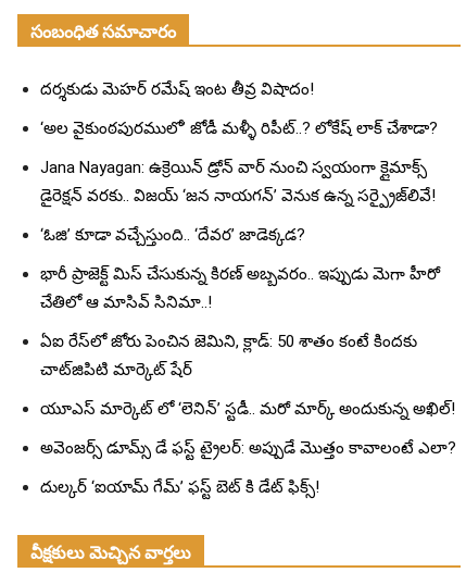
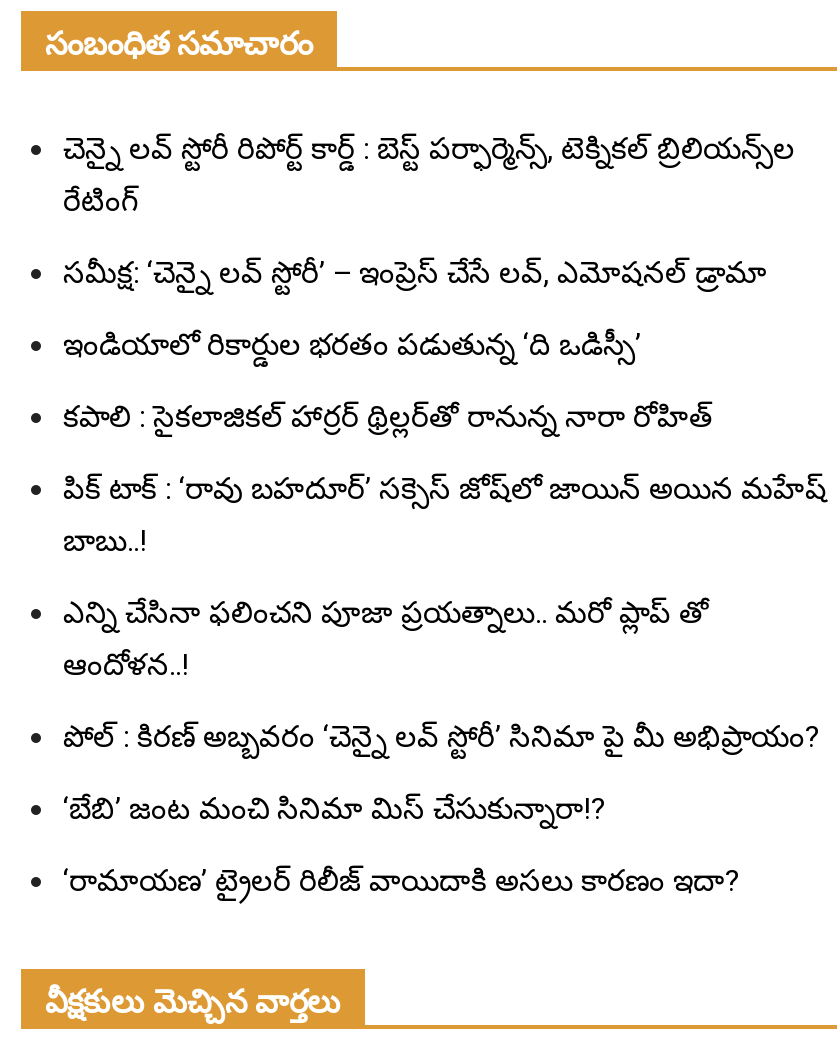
- దర్శకుడు మెహర్ రమేష్ ఇంట తీవ్ర విషాదం!
+ చెన్నై లవ్ స్టోరీ రిపోర్ట్ కార్డ్ : బెస్ట్ పర్ఫార్మెన్స్, టెక్నికల్ బ్రిలియన్స్‌ల
+ రేటింగ్

- ‘అల వైకుంఠపురములో’ జోడీ మళ్ళీ రిపీట్..? లోకేష్ లాక్ చేశాడా?
+ సమీక్ష: ‘చెన్నై లవ్ స్టోరీ’ – ఇంప్రెస్ చేసే లవ్, ఎమోషనల్ డ్రామా

- Jana Nayagan: ఉక్రెయిన్ డ్రోన్ వార్ నుంచి స్వయంగా క్లైమాక్స్
- డైరెక్షన్ వరకు.. విజయ్ ‘జన నాయగన్’ వెనుక ఉన్న సర్ప్రైజ్‌లివే!
+ ఇండియాలో రికార్డుల భరతం పడుతున్న ‘ది ఒడిస్సీ’

- ‘ఓజి’ కూడా వచ్చేస్తుంది.. ‘దేవర’ జాడెక్కడ?
+ కపాలి : సైకలాజికల్ హార్రర్ థ్రిల్లర్‌తో రానున్న నారా రోహిత్

- భారీ ప్రాజెక్ట్ మిస్ చేసుకున్న కిరణ్ అబ్బవరం.. ఇప్పుడు మెగా హీరో
- చేతిలో ఆ మాసివ్ సినిమా..!
+ పిక్ టాక్ : ‘రావు బహదూర్’ సక్సెస్ జోష్‌లో జాయిన్ అయిన మహేష్
+ బాబు..!

- ఏఐ రేస్‌లో జోరు పెంచిన జెమిని, క్లాడ్: 50 శాతం కంటే కిందకు
- చాట్‌జిపిటి మార్కెట్ షేర్
+ ఎన్ని చేసినా ఫలించని పూజా ప్రయత్నాలు.. మరో ప్లాప్ తో
+ ఆందోళన..!

- యూఎస్ మార్కెట్ లో ‘లెనిన్’ స్టడీ.. మరో మార్క్ అందుకున్న అఖిల్!
+ పోల్ : కిరణ్ అబ్బవరం ‘చెన్నై లవ్ స్టోరీ’ సినిమా పై మీ అభిప్రాయం?

- అవెంజర్స్ డూమ్స్ డే ఫస్ట్ ట్రైలర్: అప్పుడే మొత్తం కావాలంటే ఎలా?
+ ‘బేబి’ జంట మంచి సినిమా మిస్ చేసుకున్నారా!?

- దుల్కర్ ‘ఐయామ్ గేమ్’ ఫస్ట్ బెట్ కి డేట్ ఫిక్స్!
+ ‘రామాయణ’ ట్రైలర్ రిలీజ్ వాయిదాకి అసలు కారణం ఇదా?
